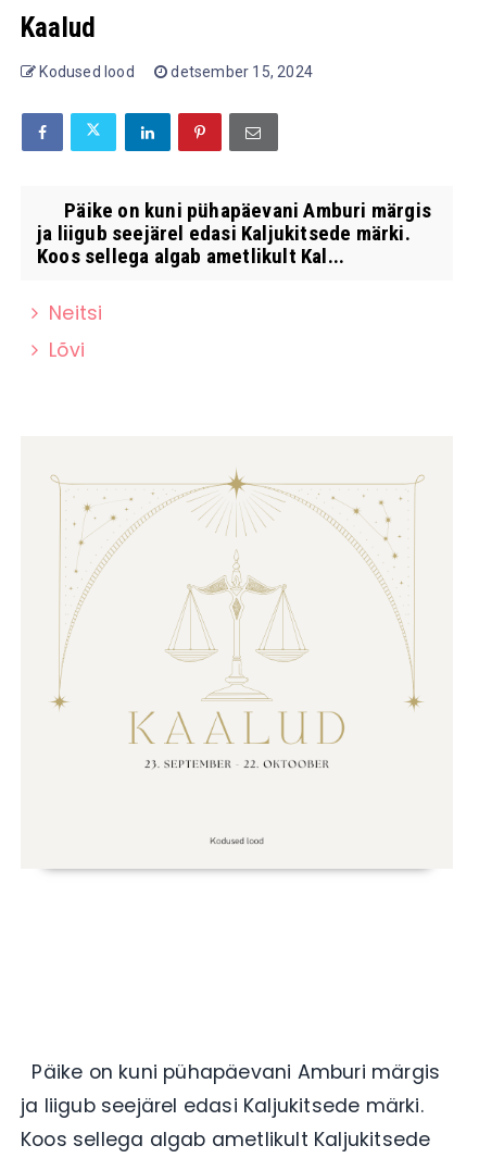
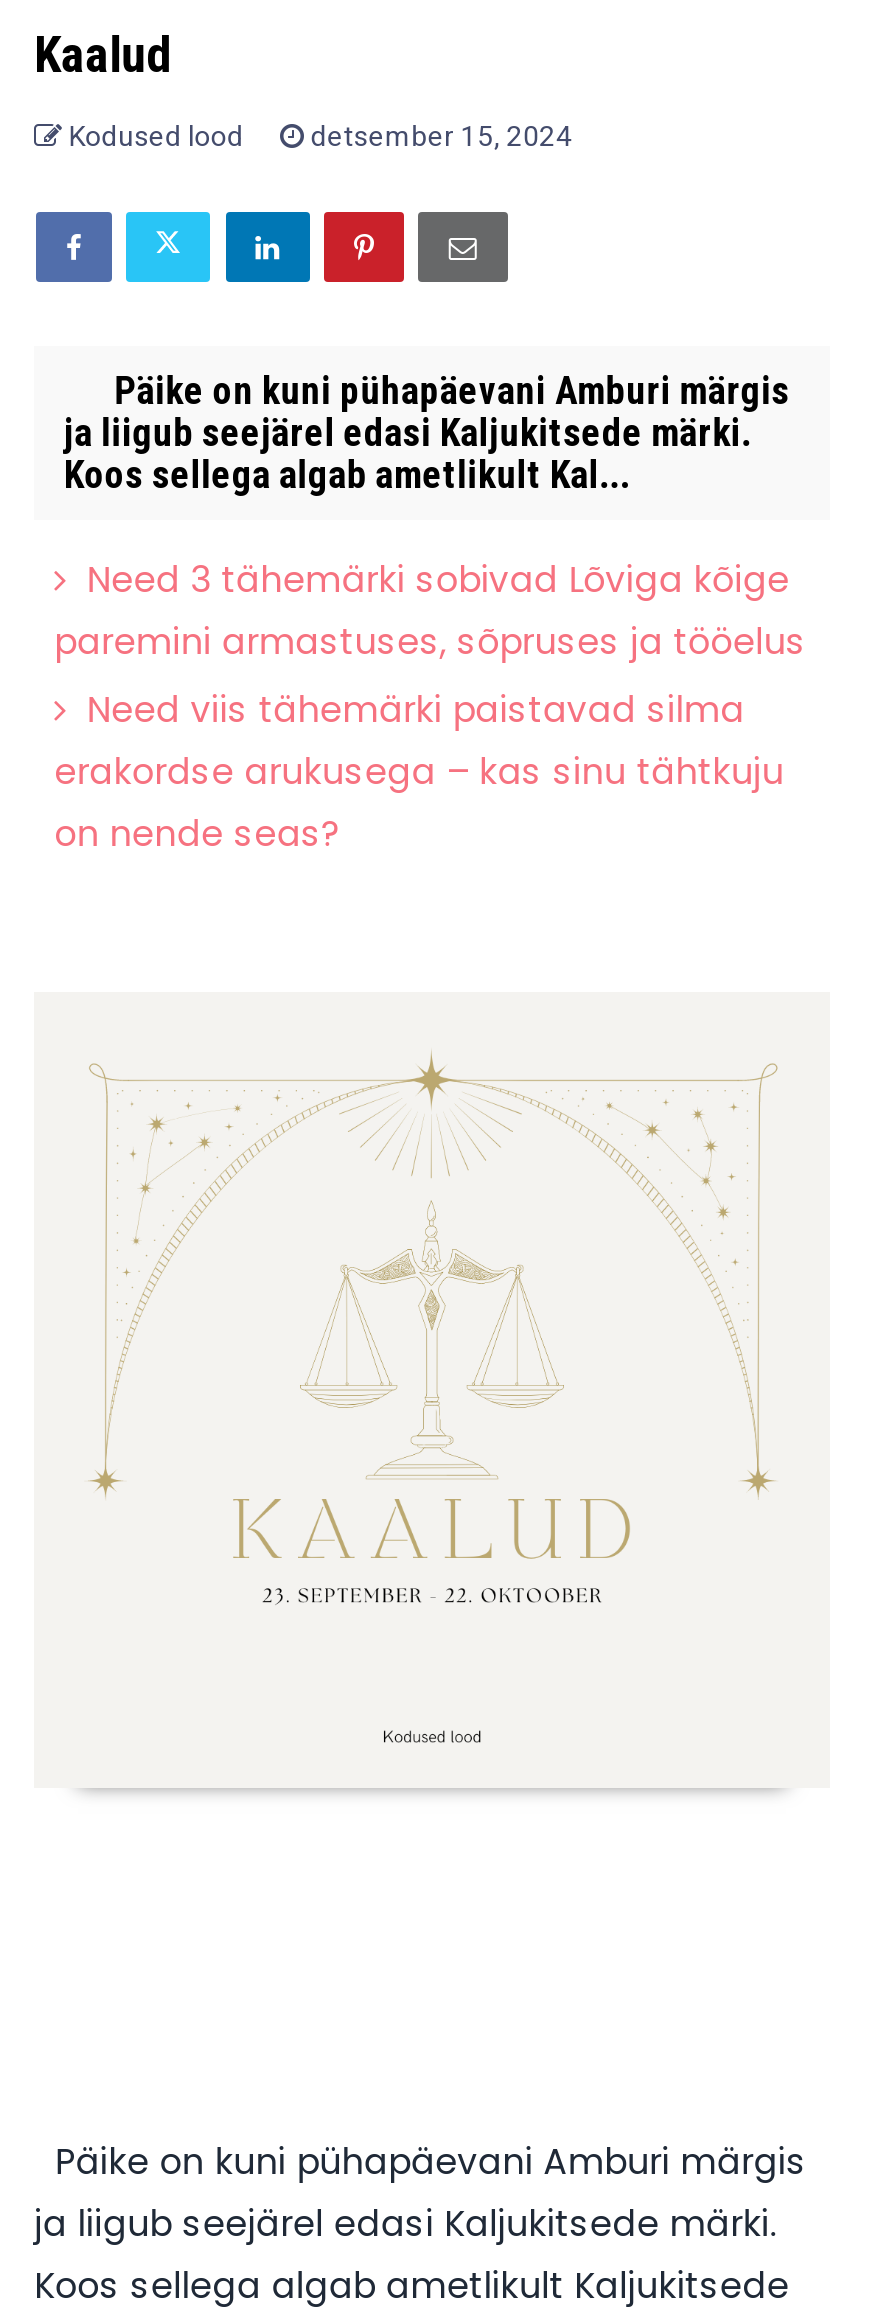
- Neitsi
- Lõvi
+ Need 3 tähemärki sobivad Lõviga kõige
+ paremini armastuses, sõpruses ja tööelus
+ Need viis tähemärki paistavad silma
+ erakordse arukusega – kas sinu tähtkuju
+ on nende seas?
